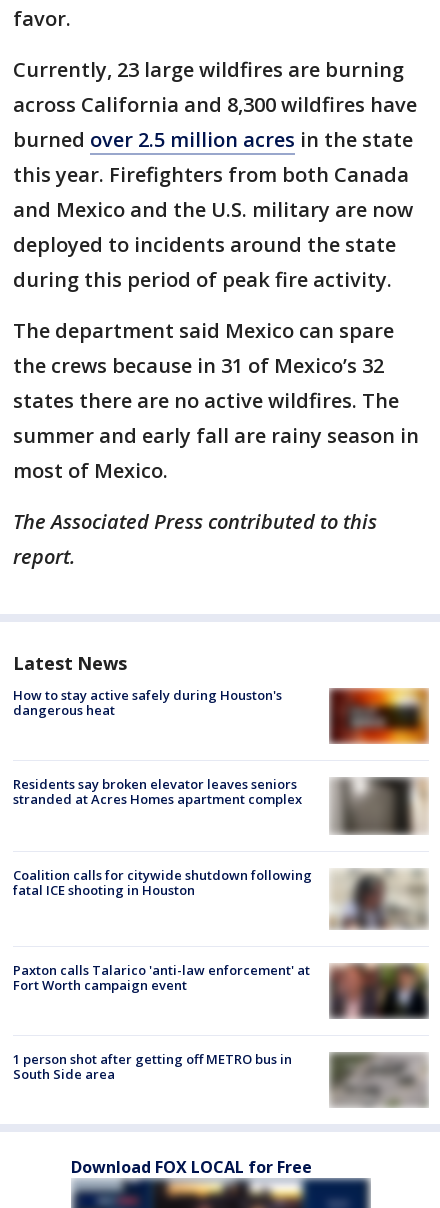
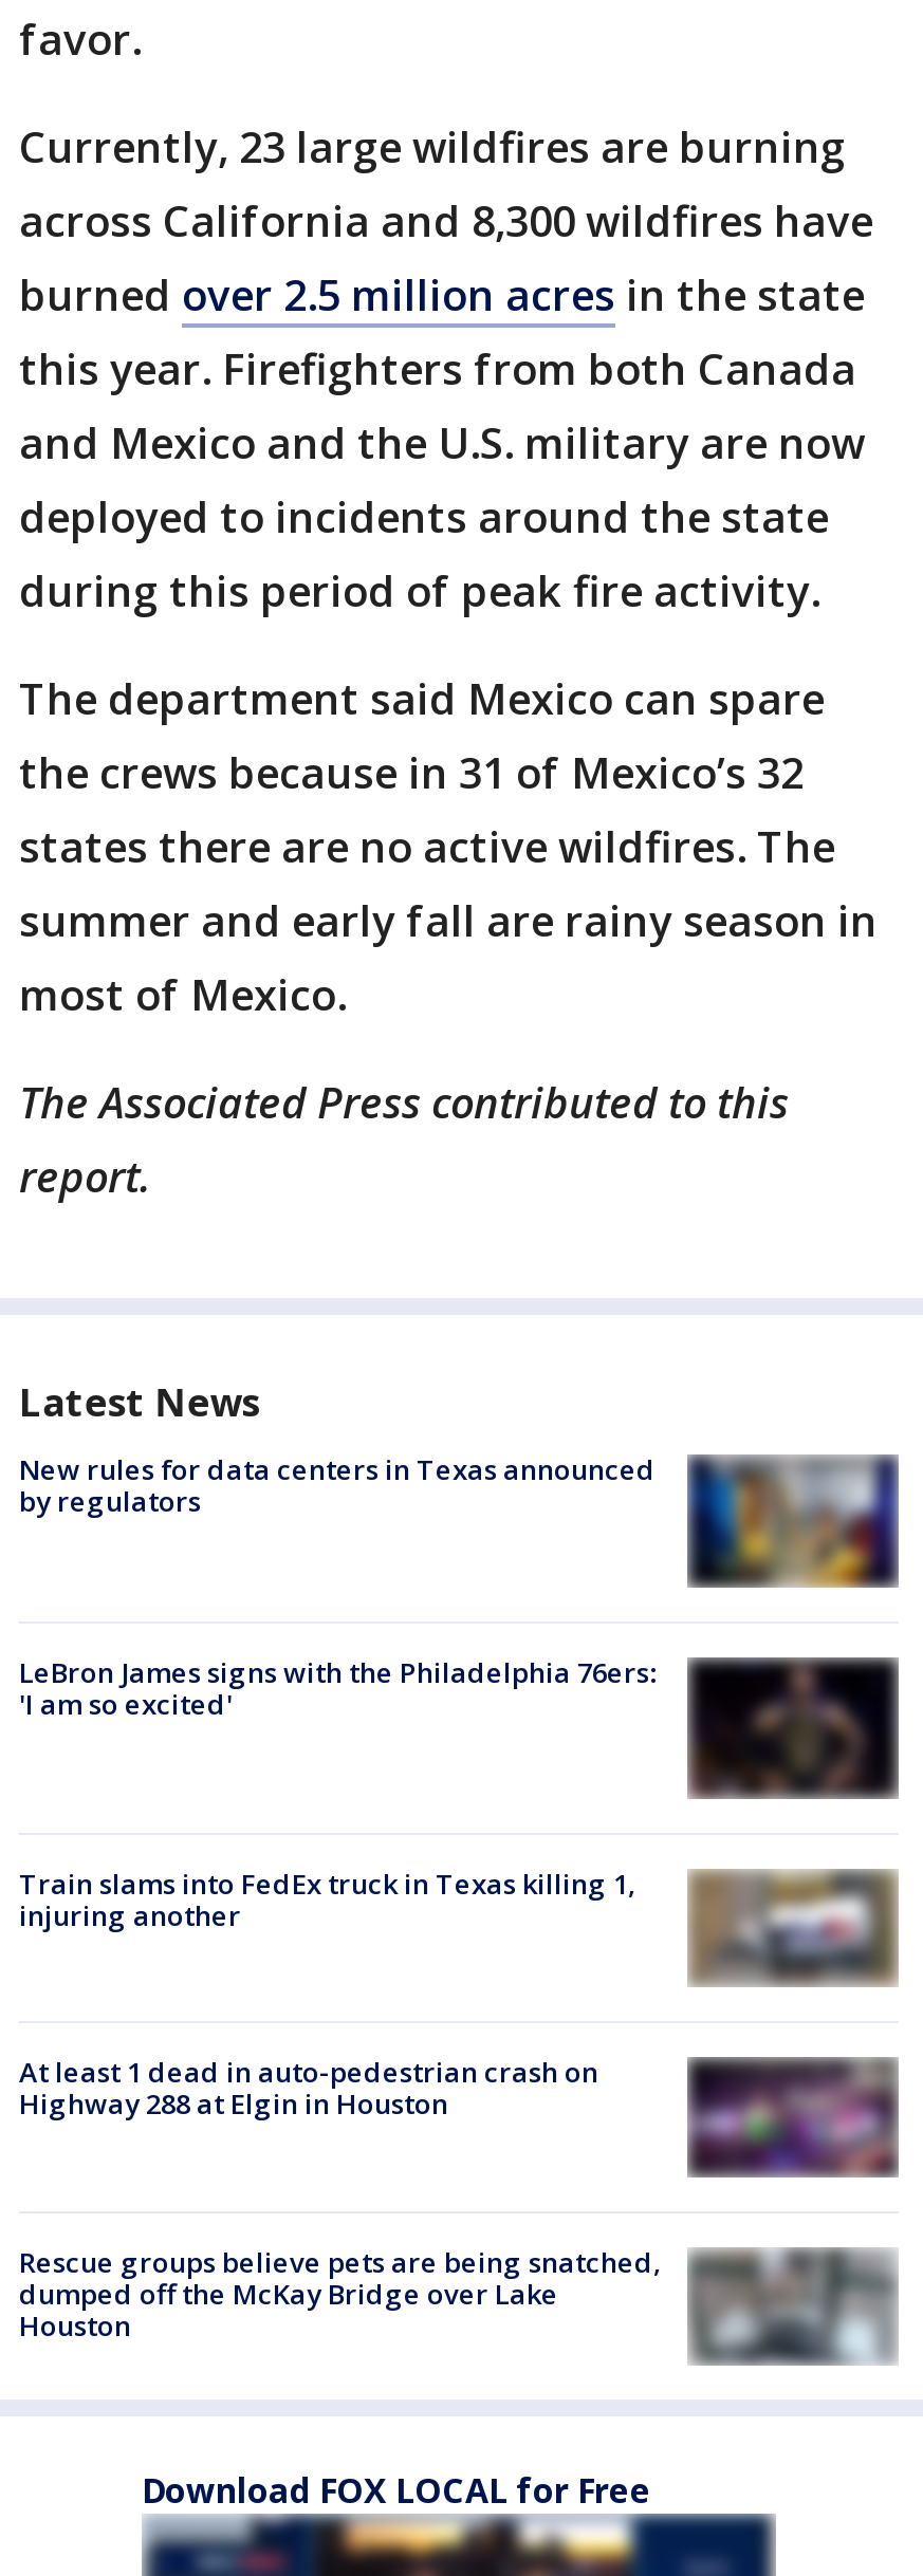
- How to stay active safely during Houston's
- dangerous heat
+ New rules for data centers in Texas announced
+ by regulators

- [image]
+ [image]

- [image]
- Residents say broken elevator leaves seniors
- stranded at Acres Homes apartment complex
+ [image]
+ LeBron James signs with the Philadelphia 76ers:
+ 'I am so excited'

- [image]
- Coalition calls for citywide shutdown following
- fatal ICE shooting in Houston
+ [image]
+ Train slams into FedEx truck in Texas killing 1,
+ injuring another

- Paxton calls Talarico 'anti-law enforcement' at
- Fort Worth campaign event
+ At least 1 dead in auto-pedestrian crash on
+ Highway 288 at Elgin in Houston

- [image]
+ [image]

- 1 person shot after getting off METRO bus in
- South Side area
+ Rescue groups believe pets are being snatched,
+ dumped off the McKay Bridge over Lake
+ Houston

- [image]
+ [image]
